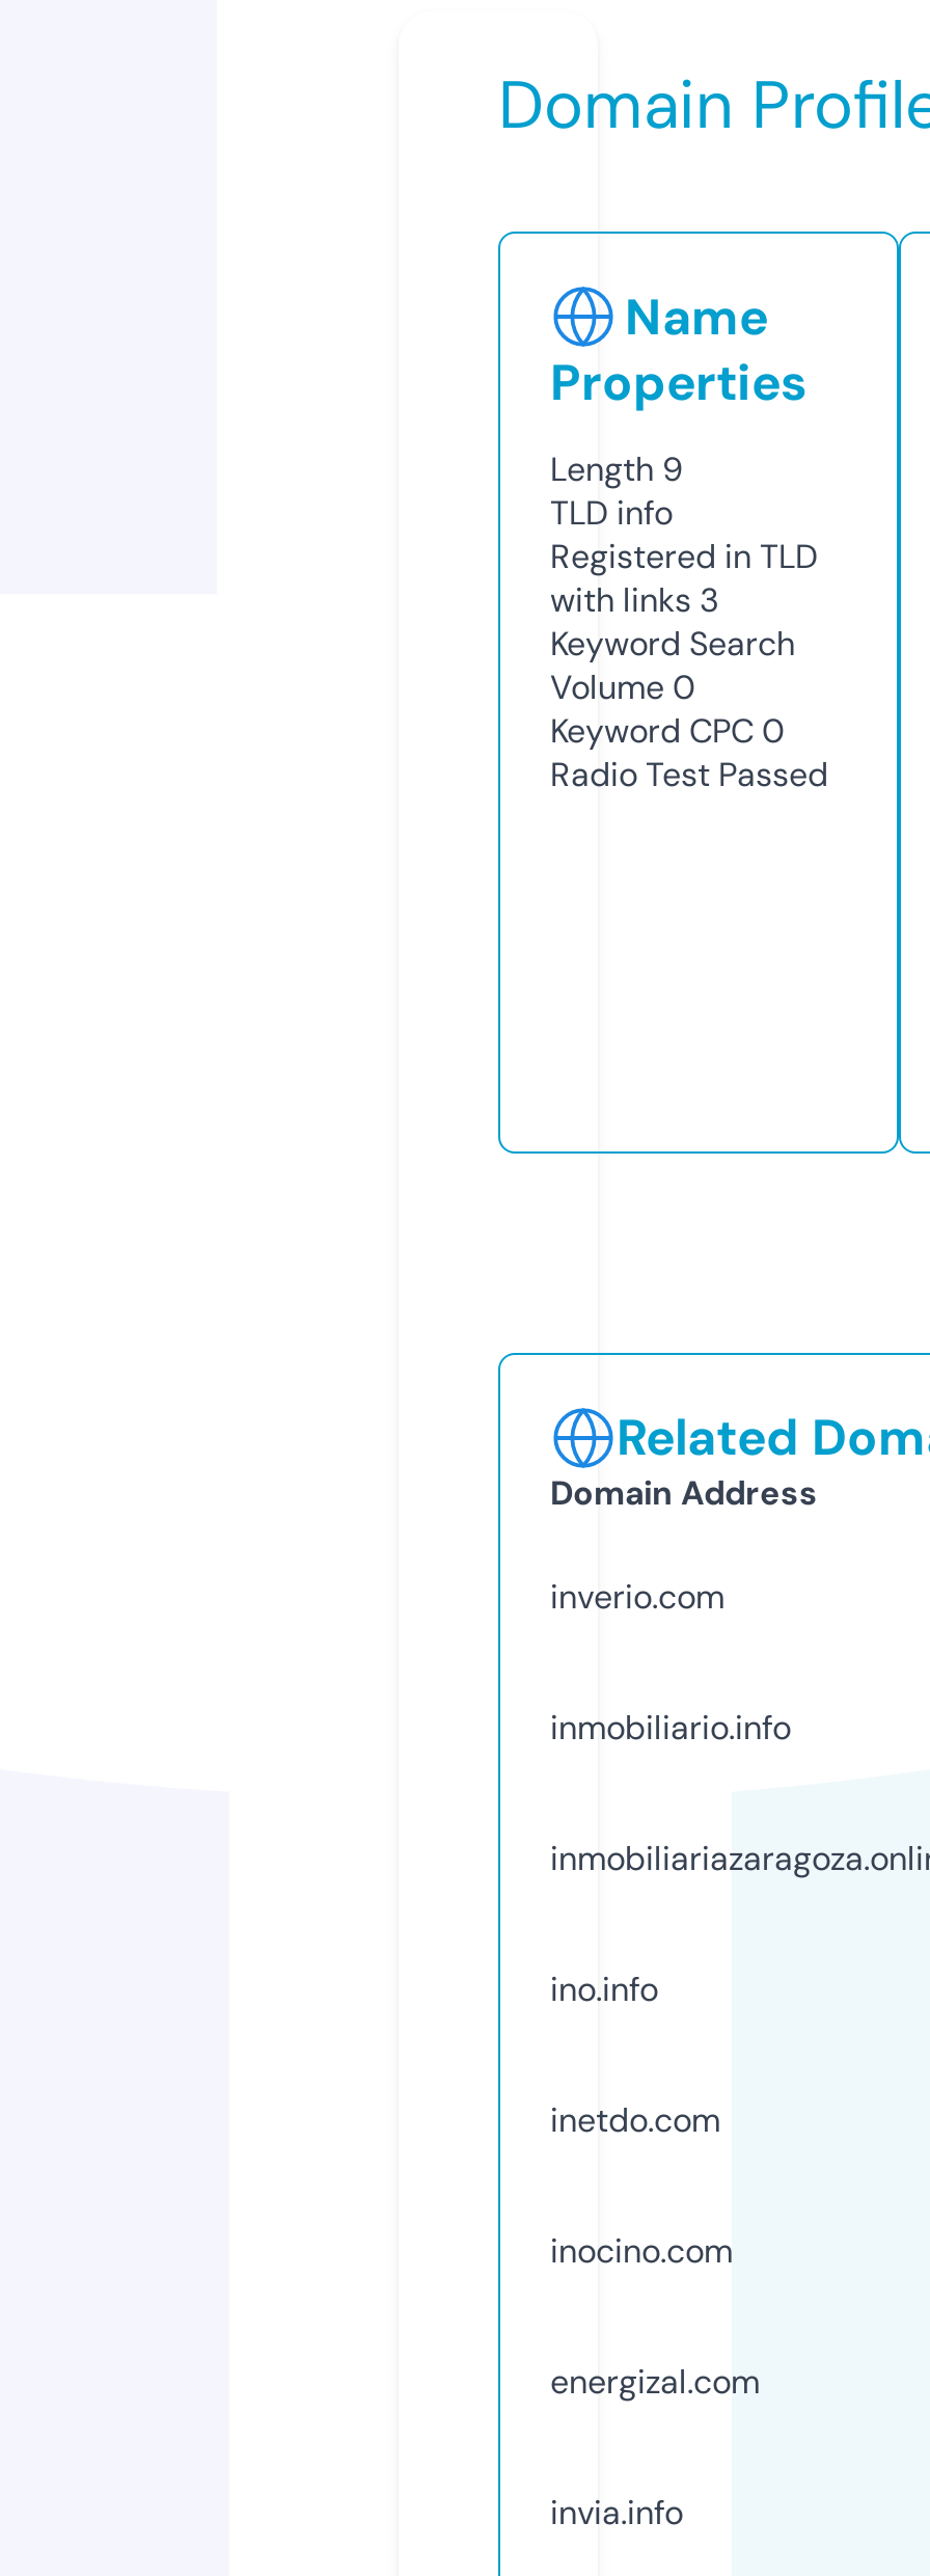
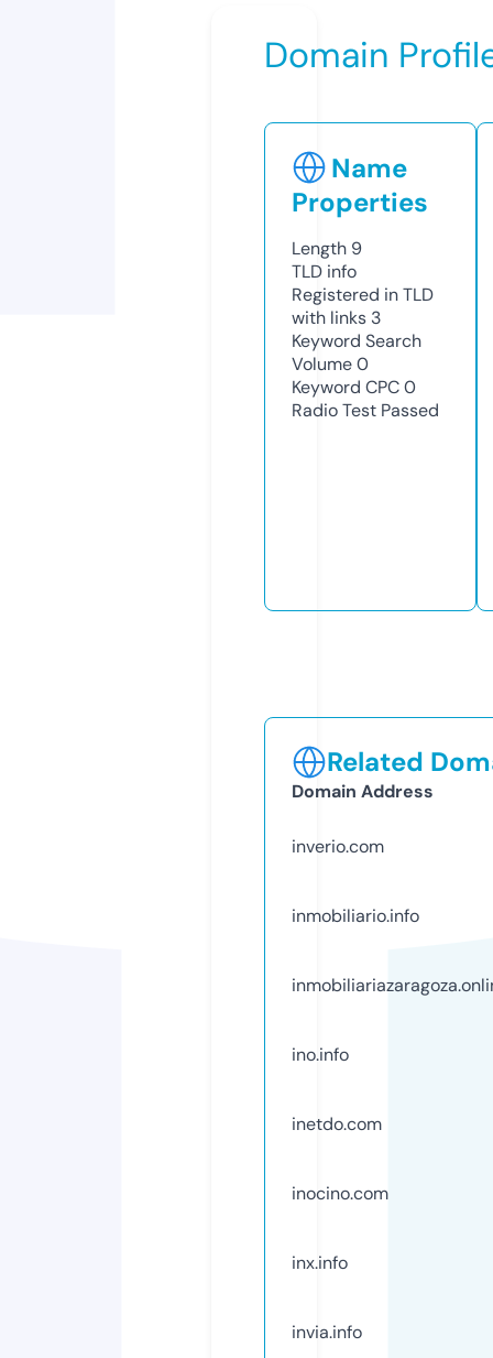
- energizal.com
+ inx.info
